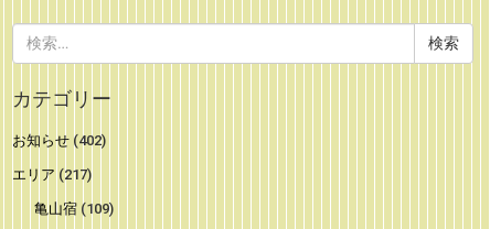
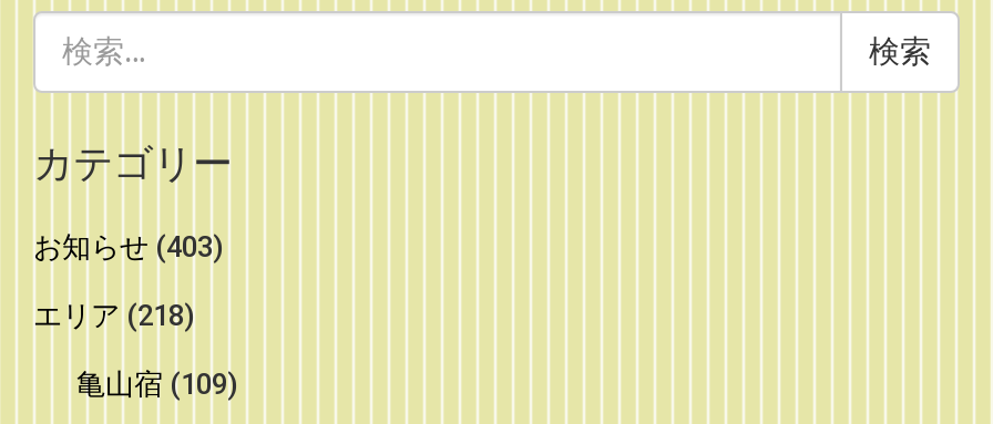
- お知らせ(402)
+ お知らせ(403)

- エリア(217)
+ エリア(218)
